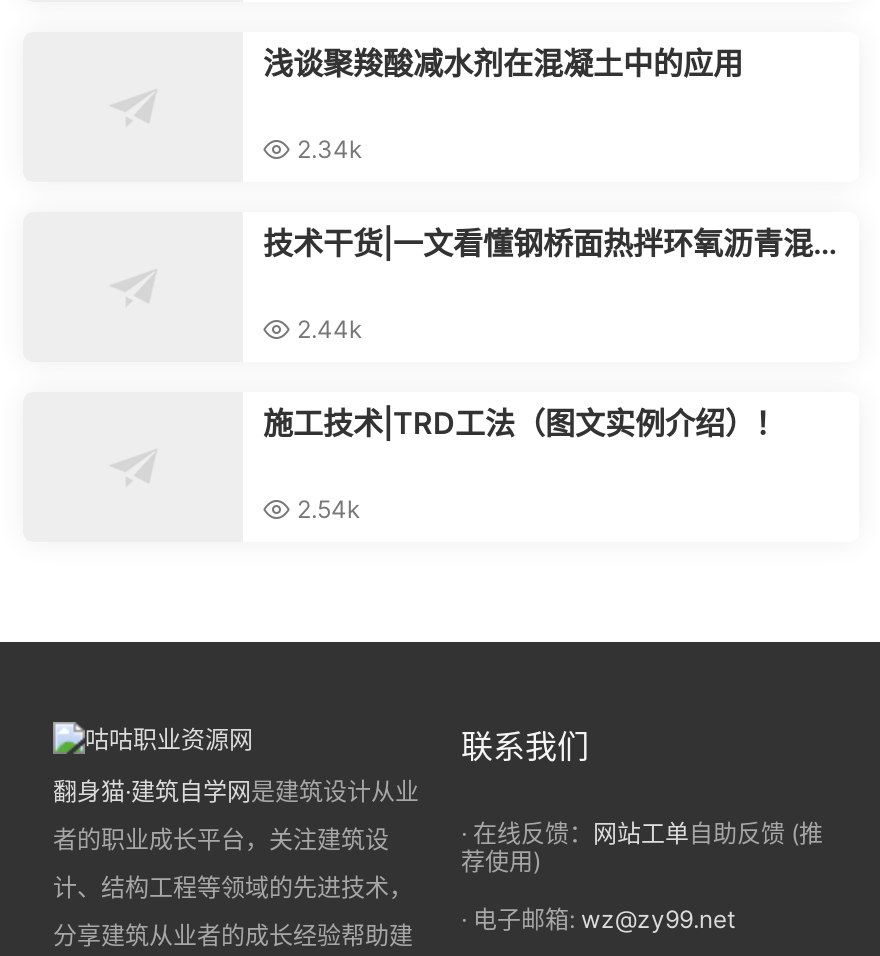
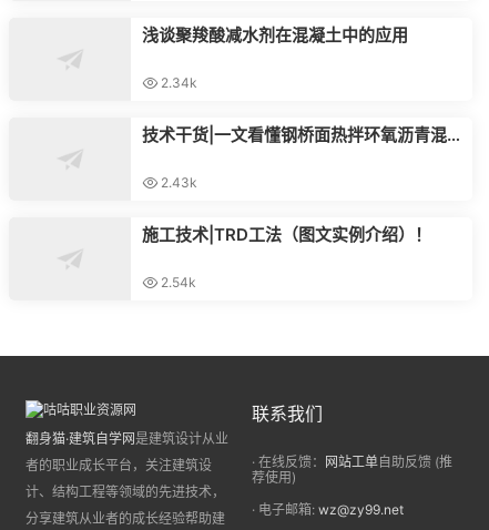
- 2.44k
+ 2.43k
